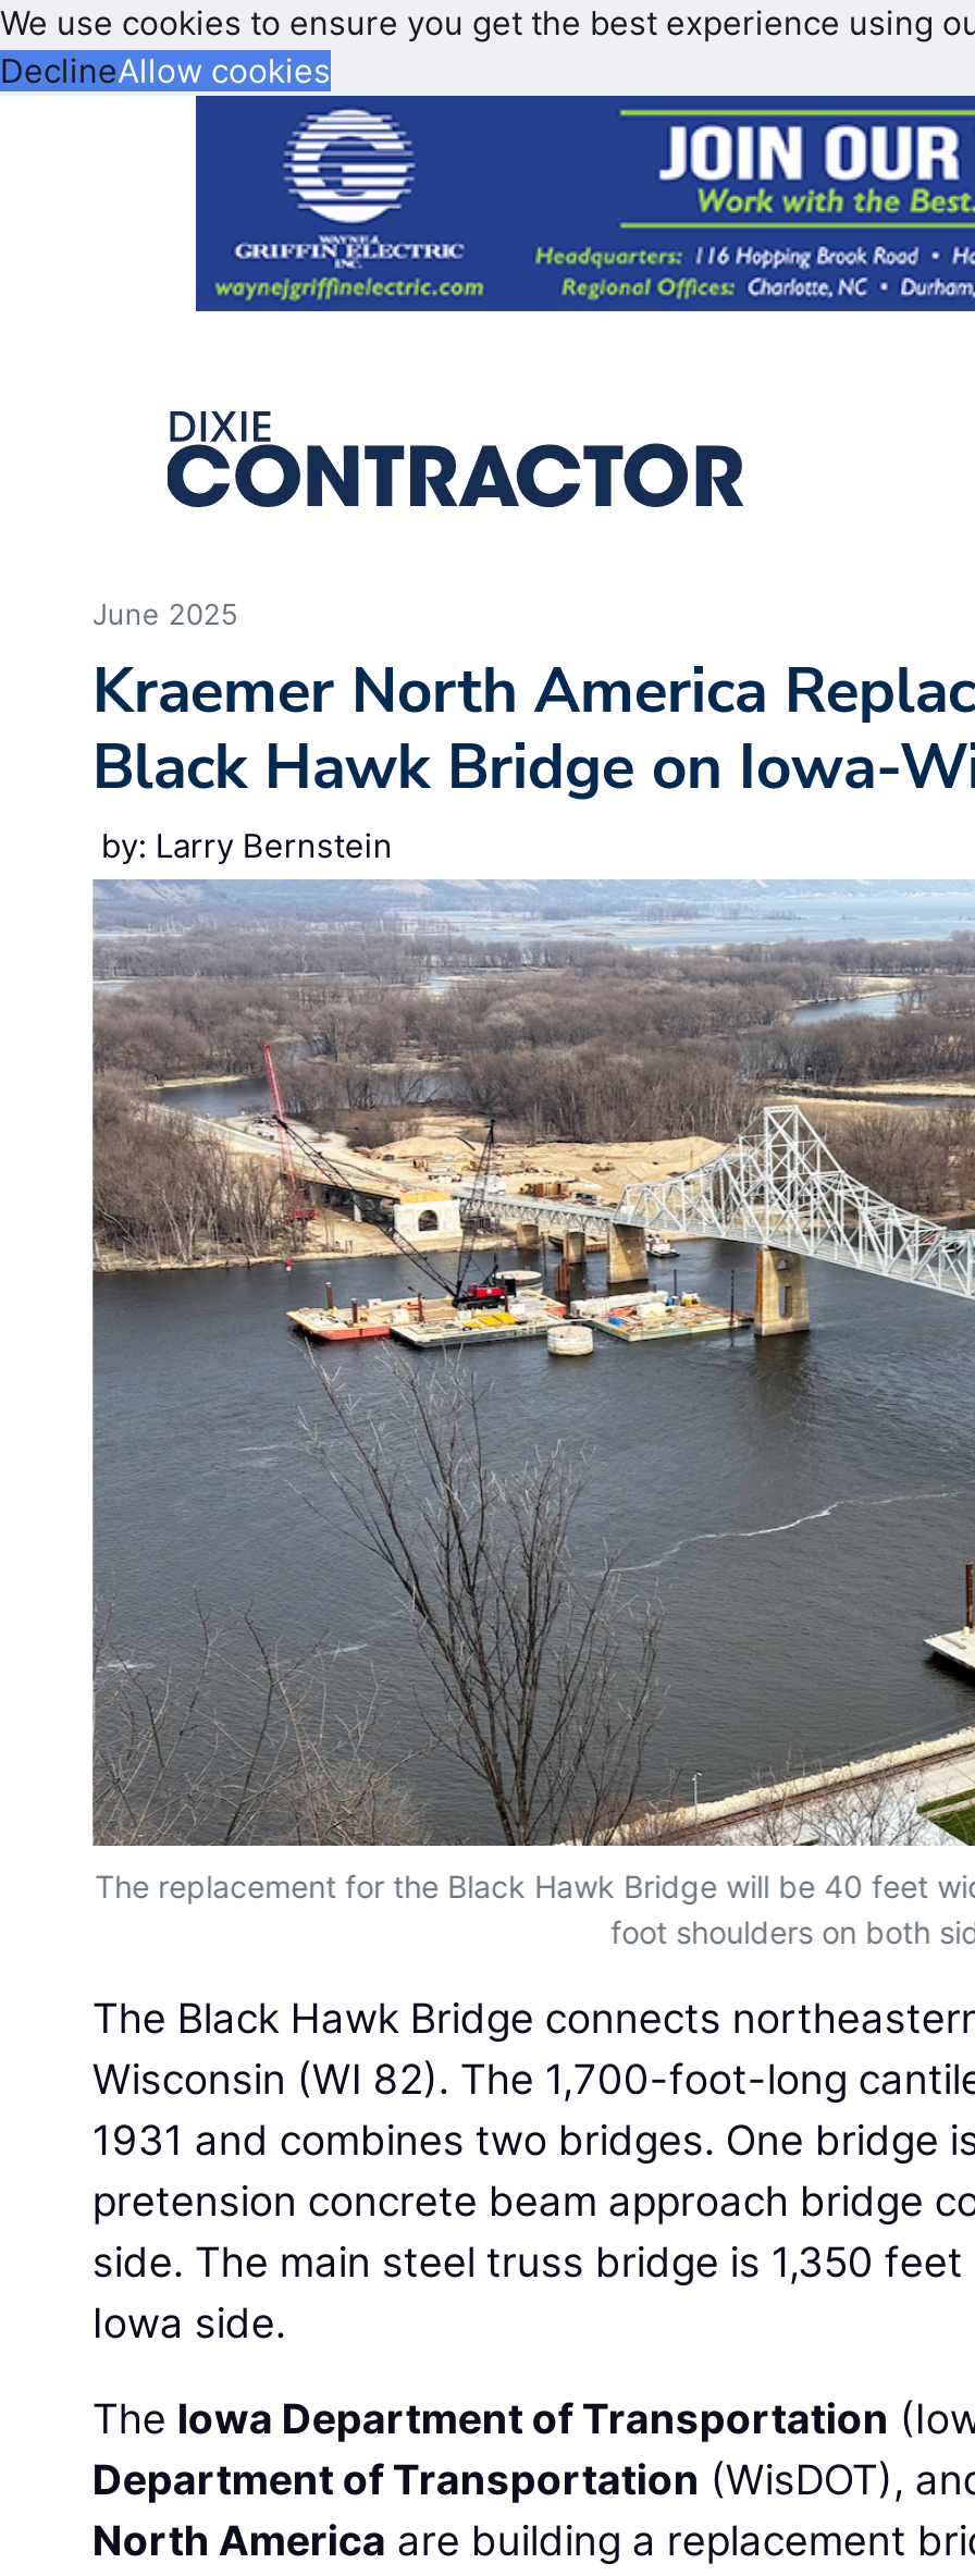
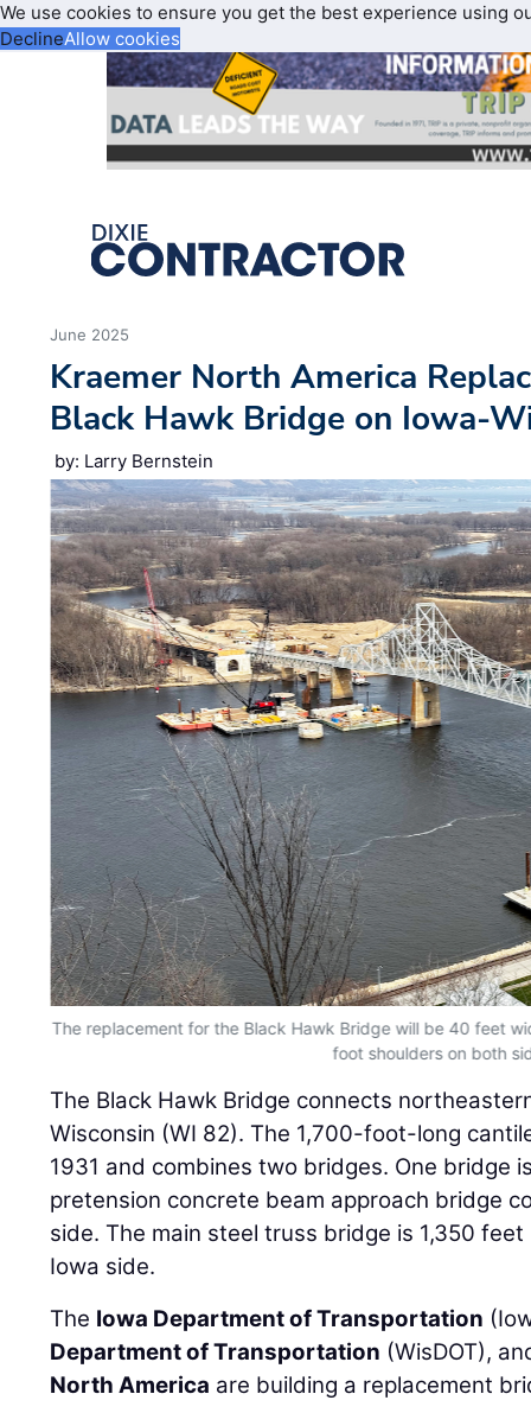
- [image]
+ [image]
